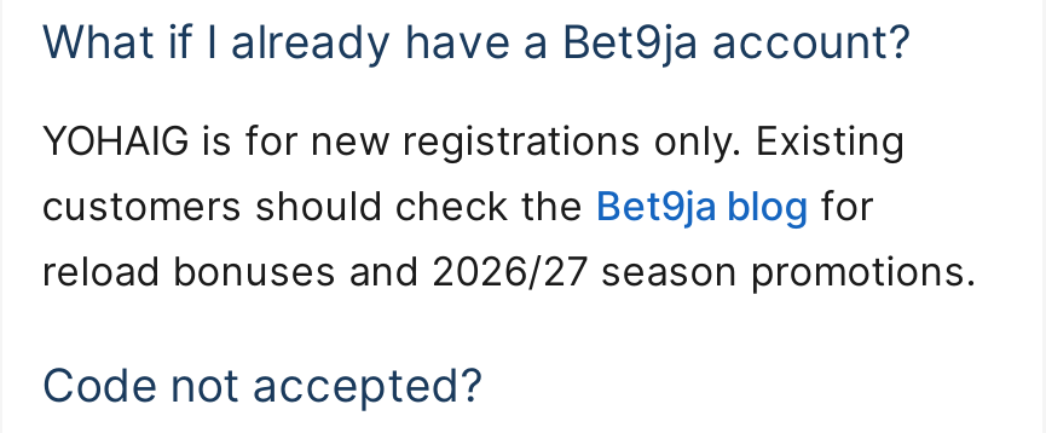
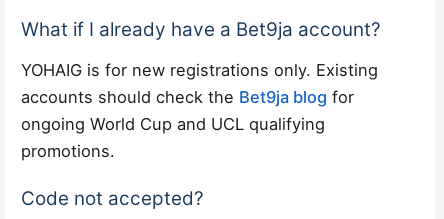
- customers should check the Bet9ja blog for
- reload bonuses and 2026/27 season promotions.
+ accounts should check the Bet9ja blog for
+ ongoing World Cup and UCL qualifying
+ promotions.
